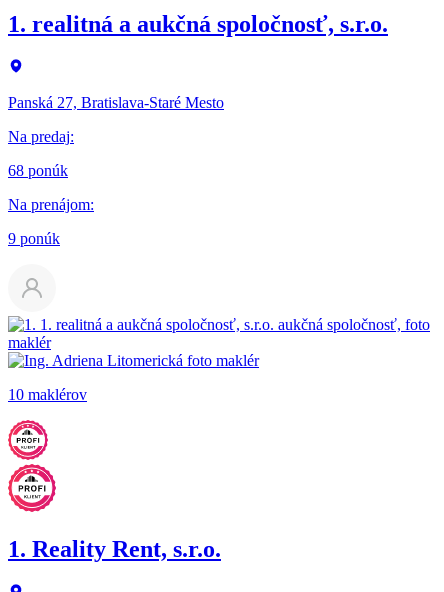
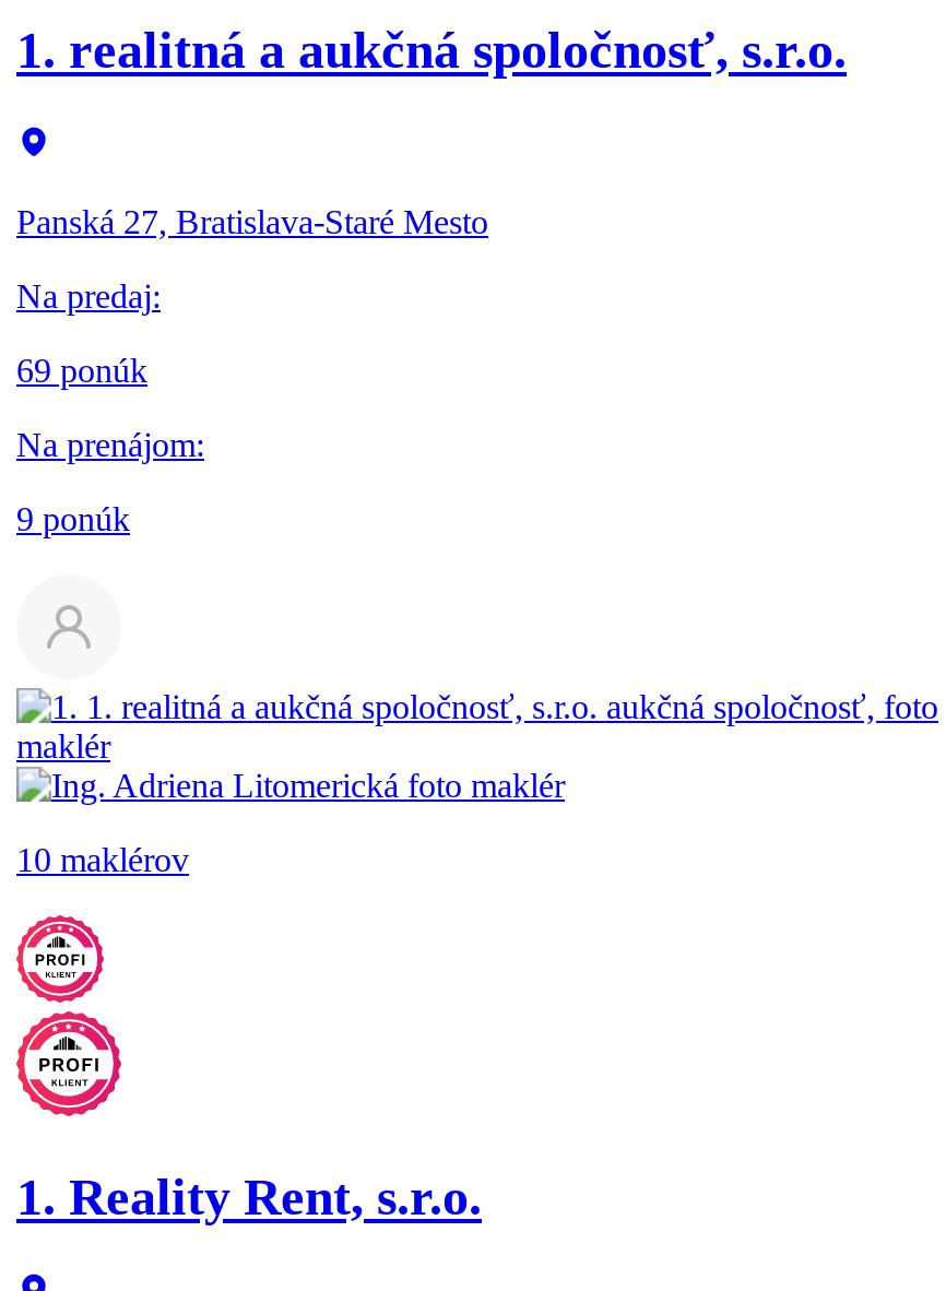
- 68 ponúk
+ 69 ponúk
